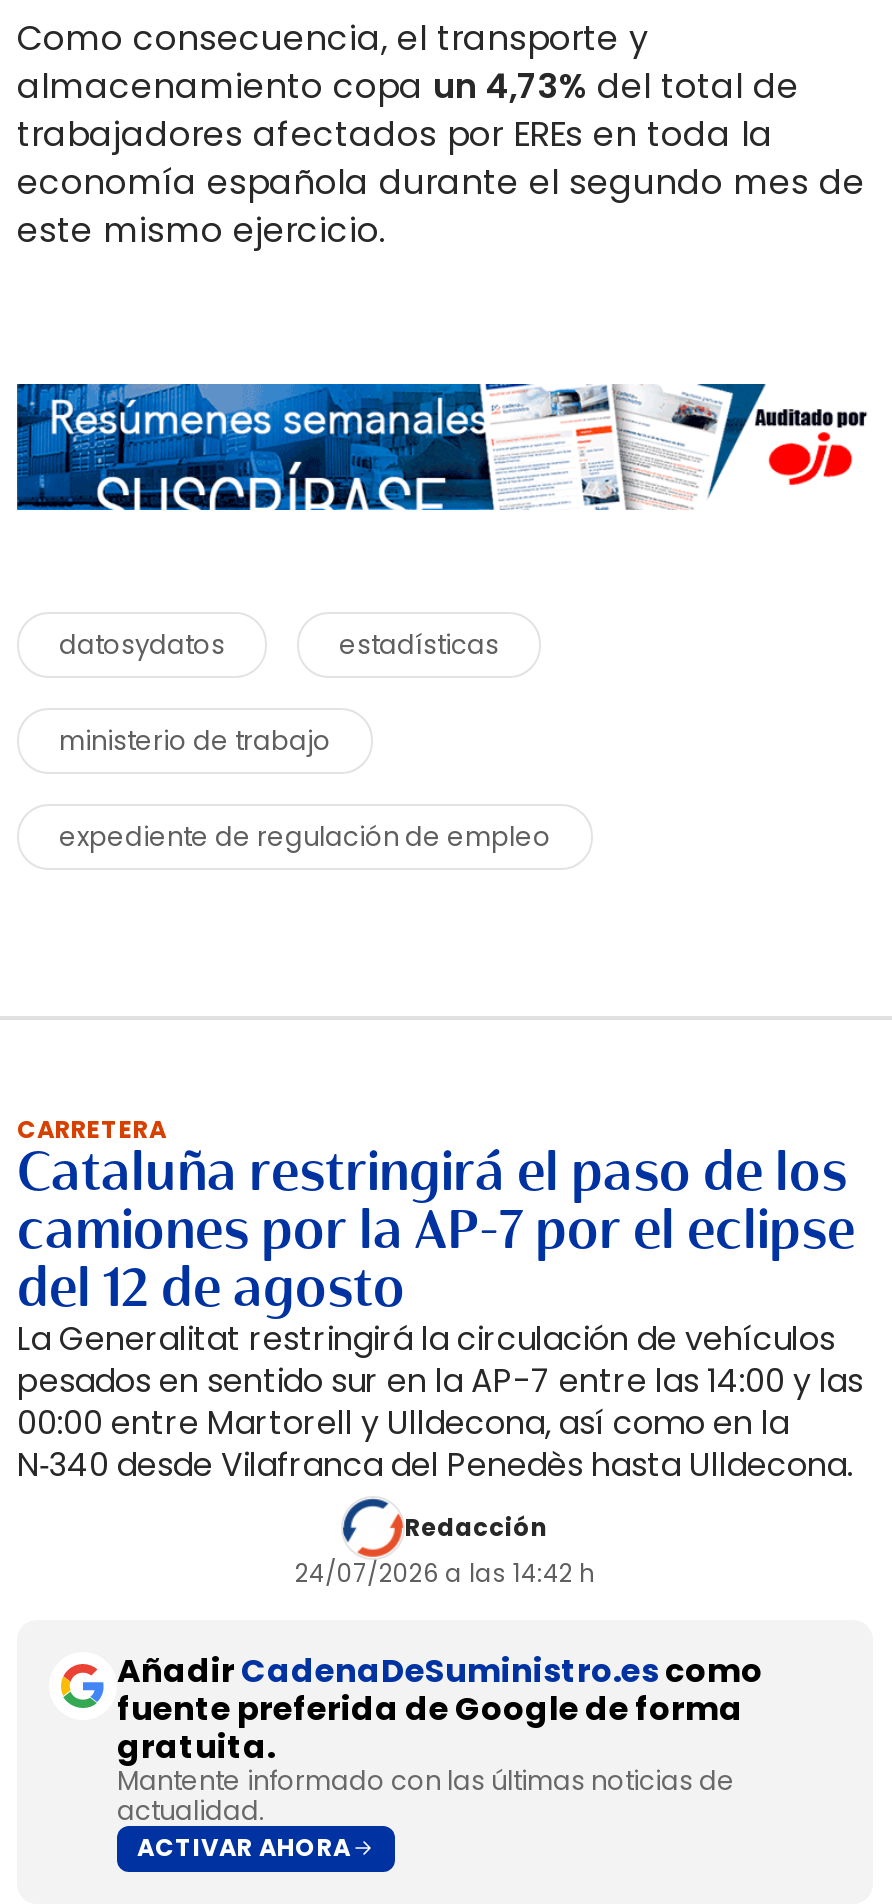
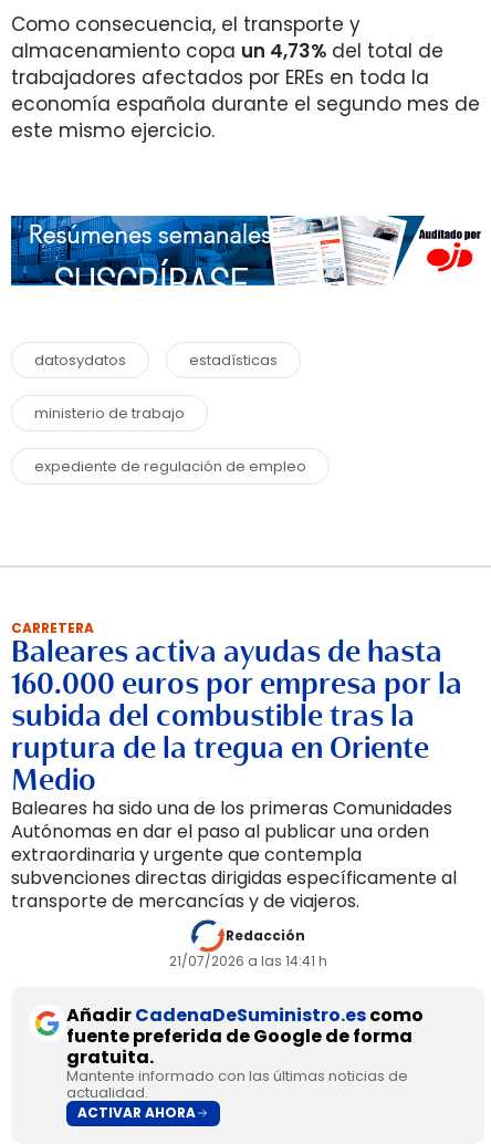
- Cataluña restringirá el paso de los
- camiones por la AP-7 por el eclipse
- del 12 de agosto
- La Generalitat restringirá la circulación de vehículos
- pesados en sentido sur en la AP-7 entre las 14:00 y las
- 00:00 entre Martorell y Ulldecona, así como en la
- N‑340 desde Vilafranca del Penedès hasta Ulldecona.
+ Baleares activa ayudas de hasta
+ 160.000 euros por empresa por la
+ subida del combustible tras la
+ ruptura de la tregua en Oriente
+ Medio
+ Baleares ha sido una de los primeras Comunidades
+ Autónomas en dar el paso al publicar una orden
+ extraordinaria y urgente que contempla
+ subvenciones directas dirigidas específicamente al
+ transporte de mercancías y de viajeros.

- 24/07/2026 a las 14:42 h
+ 21/07/2026 a las 14:41 h
